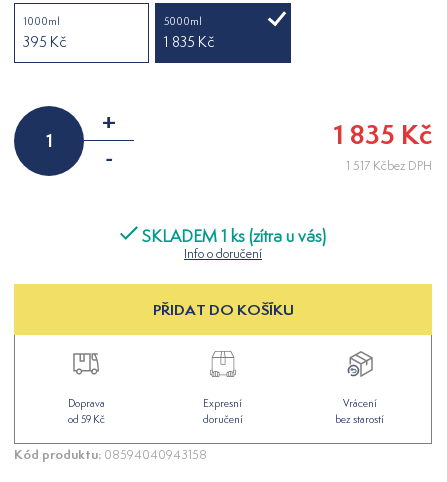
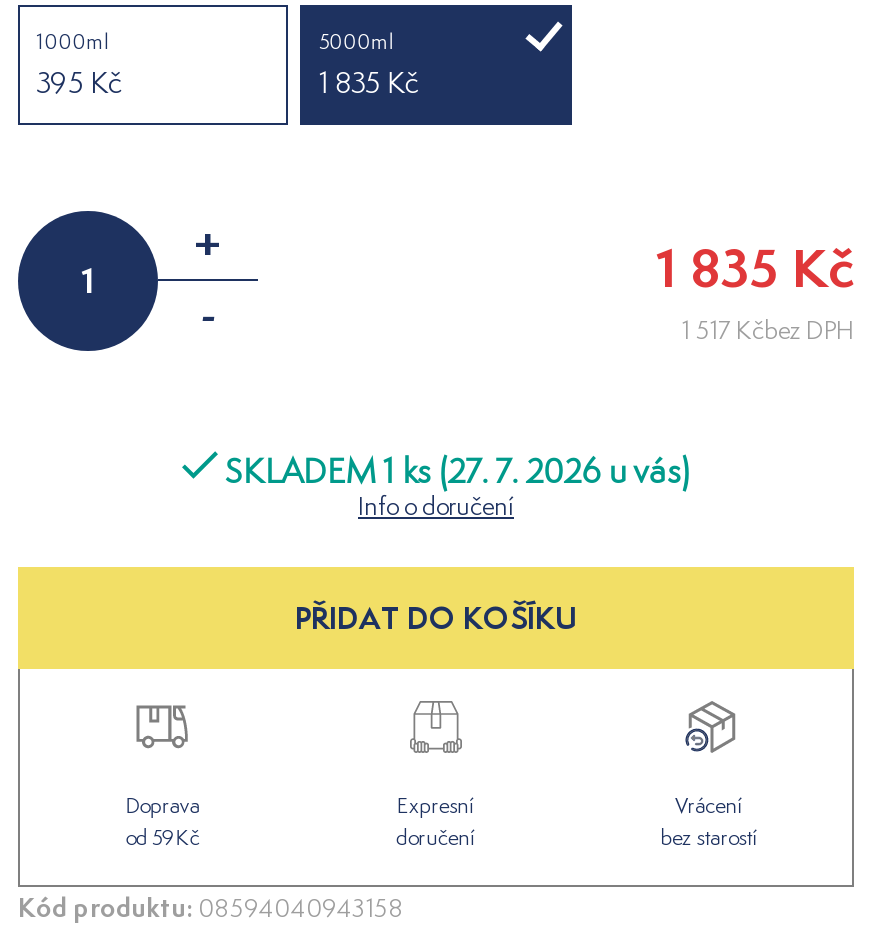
- SKLADEM 1 ks (zítra u vás)
+ SKLADEM 1 ks (27. 7. 2026 u vás)
